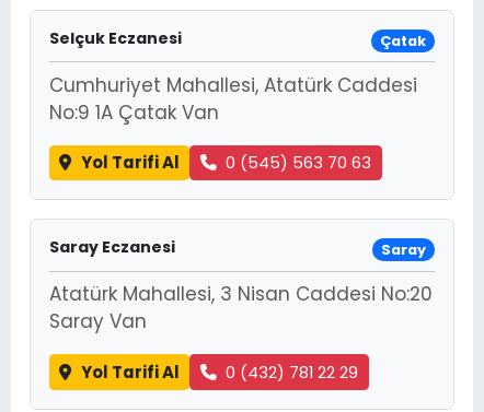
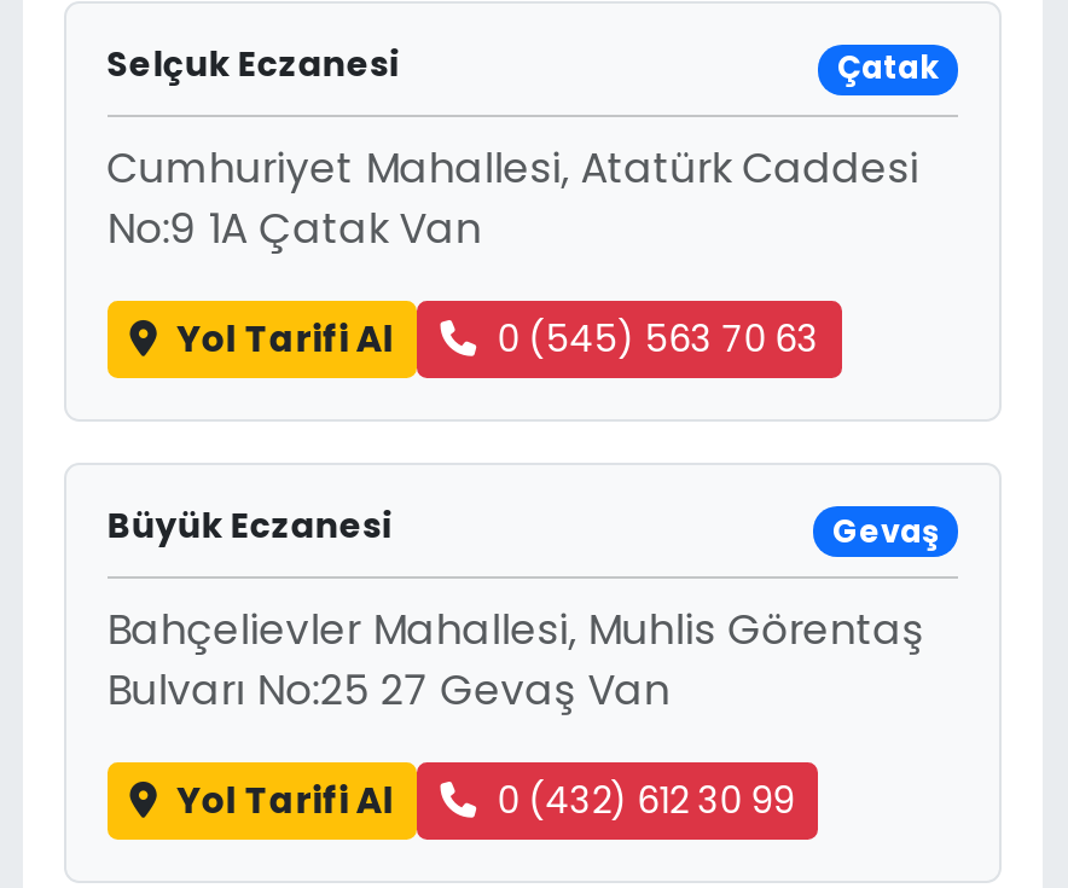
- Saray Eczanesi
- Saray
+ Büyük Eczanesi
+ Gevaş

- Atatürk Mahallesi, 3 Nisan Caddesi No:20
- Saray Van
+ Bahçelievler Mahallesi, Muhlis Görentaş
+ Bulvarı No:25 27 Gevaş Van

- 0 (432) 781 22 29
+ 0 (432) 612 30 99
